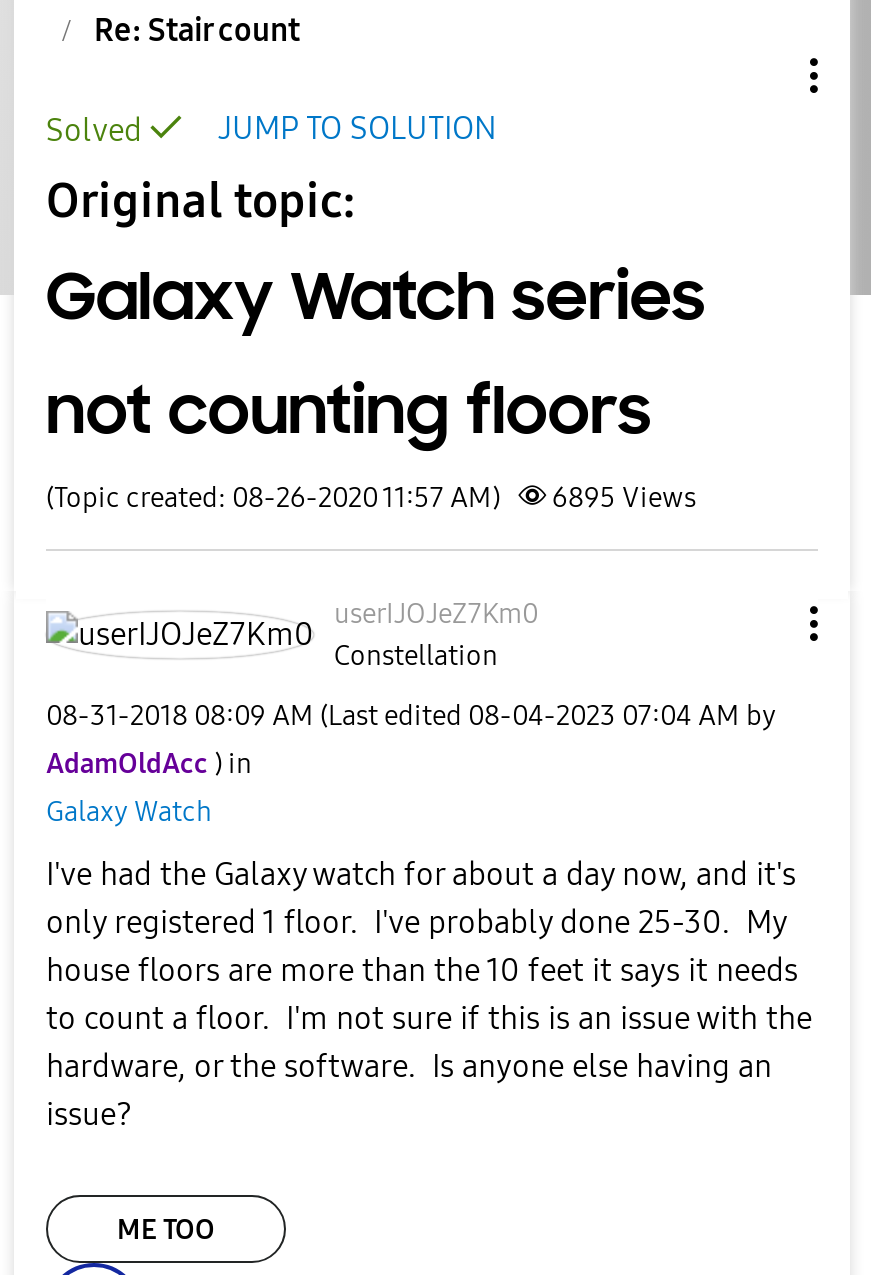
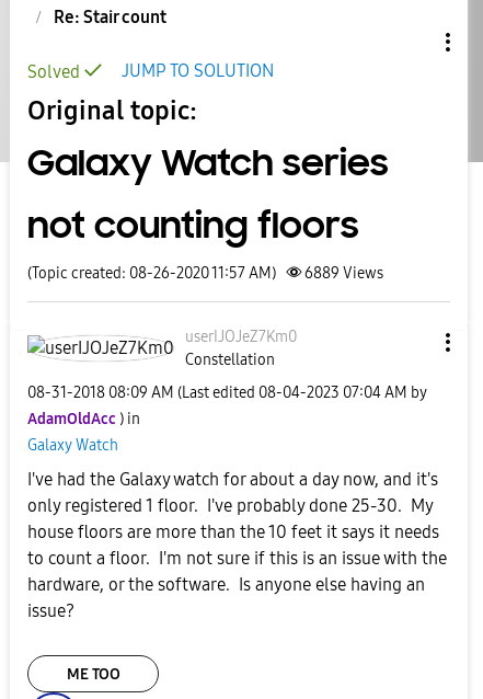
- (Topic created: 08-26-2020 11:57 AM) 6895 Views
+ (Topic created: 08-26-2020 11:57 AM) 6889 Views
